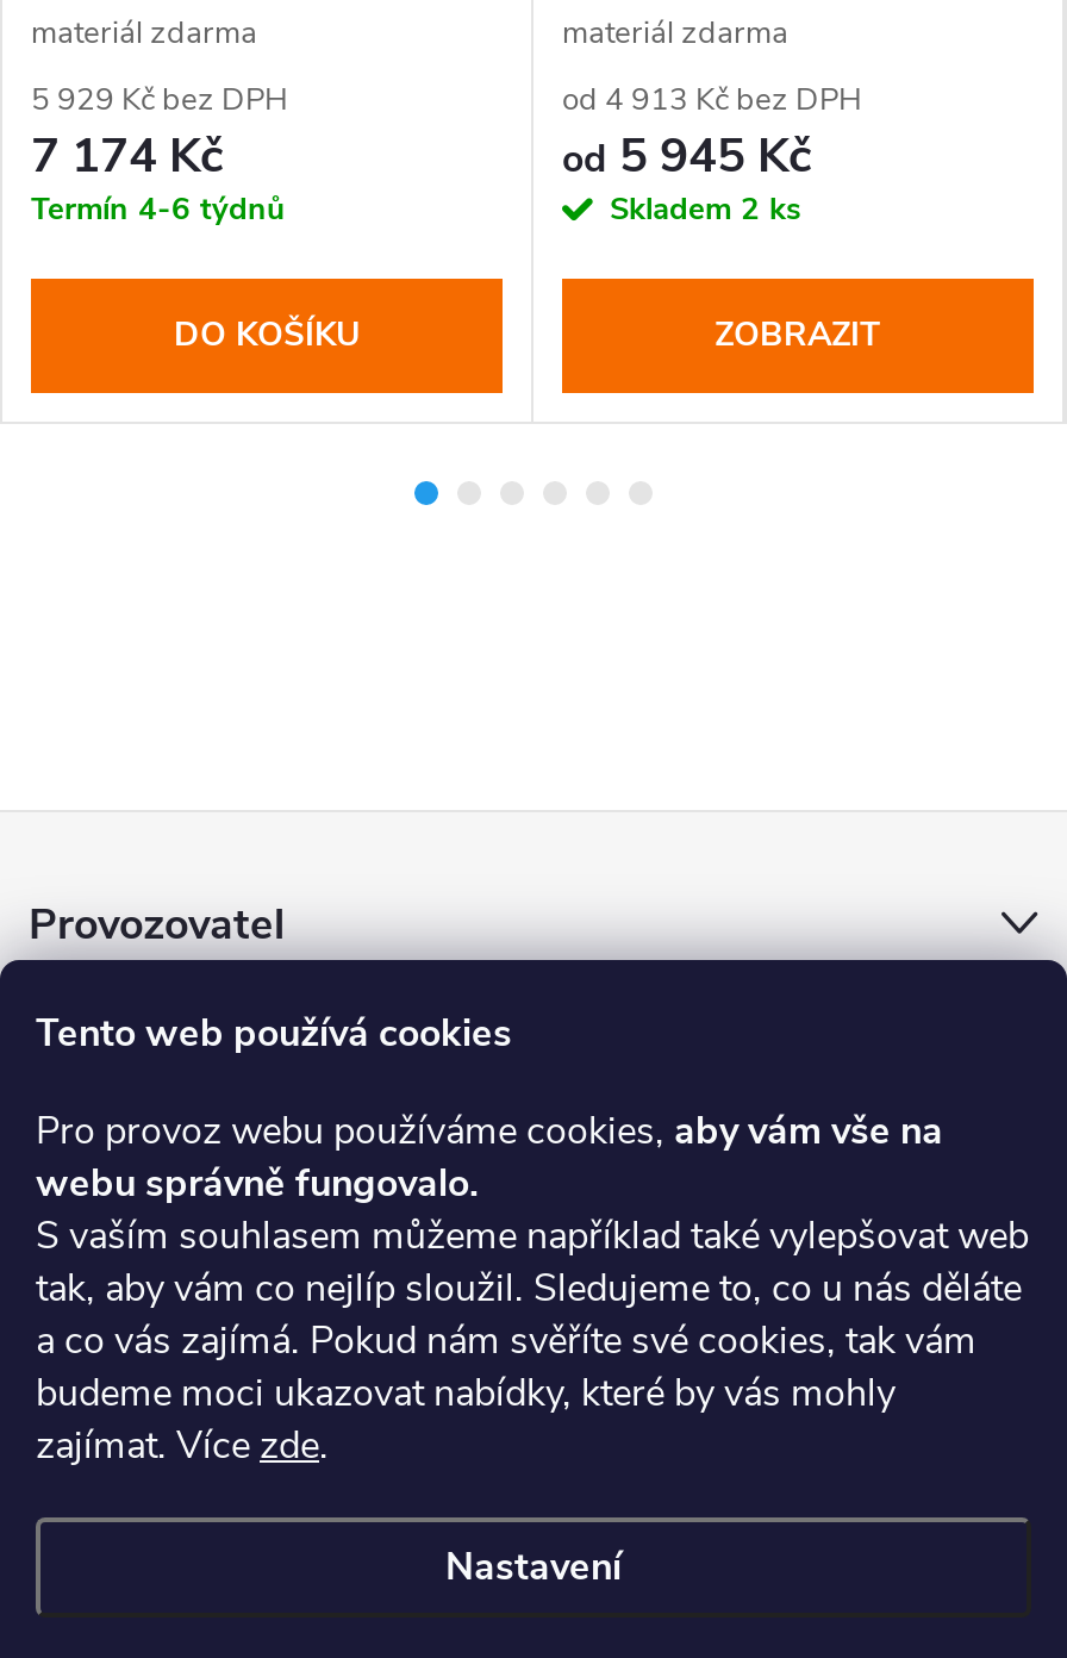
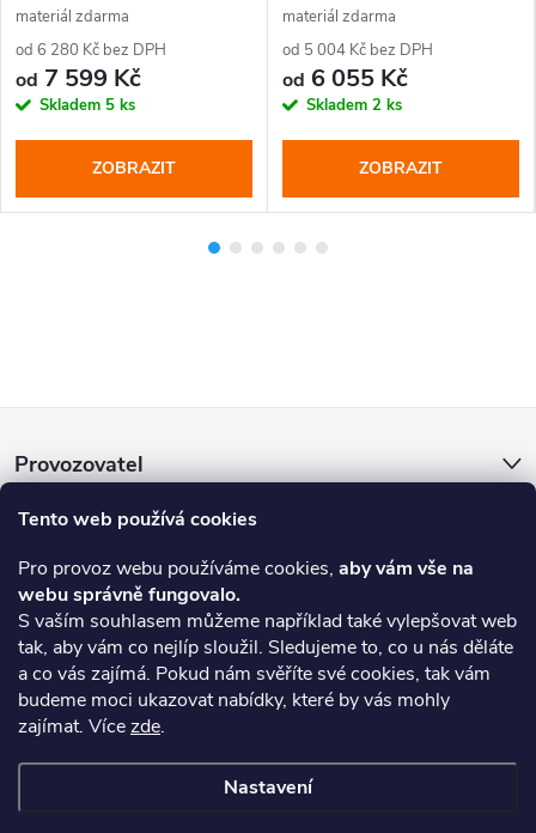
- 5 929 Kč bez DPH
- 7 174 Kč
- Termín 4-6 týdnů
+ od 6 280 Kč bez DPH
+ od 7 599 Kč
+ Skladem 5 ks

- od 4 913 Kč bez DPH
+ od 5 004 Kč bez DPH

- od 5 945 Kč
+ od 6 055 Kč

- DO KOŠÍKU
+ ZOBRAZIT
